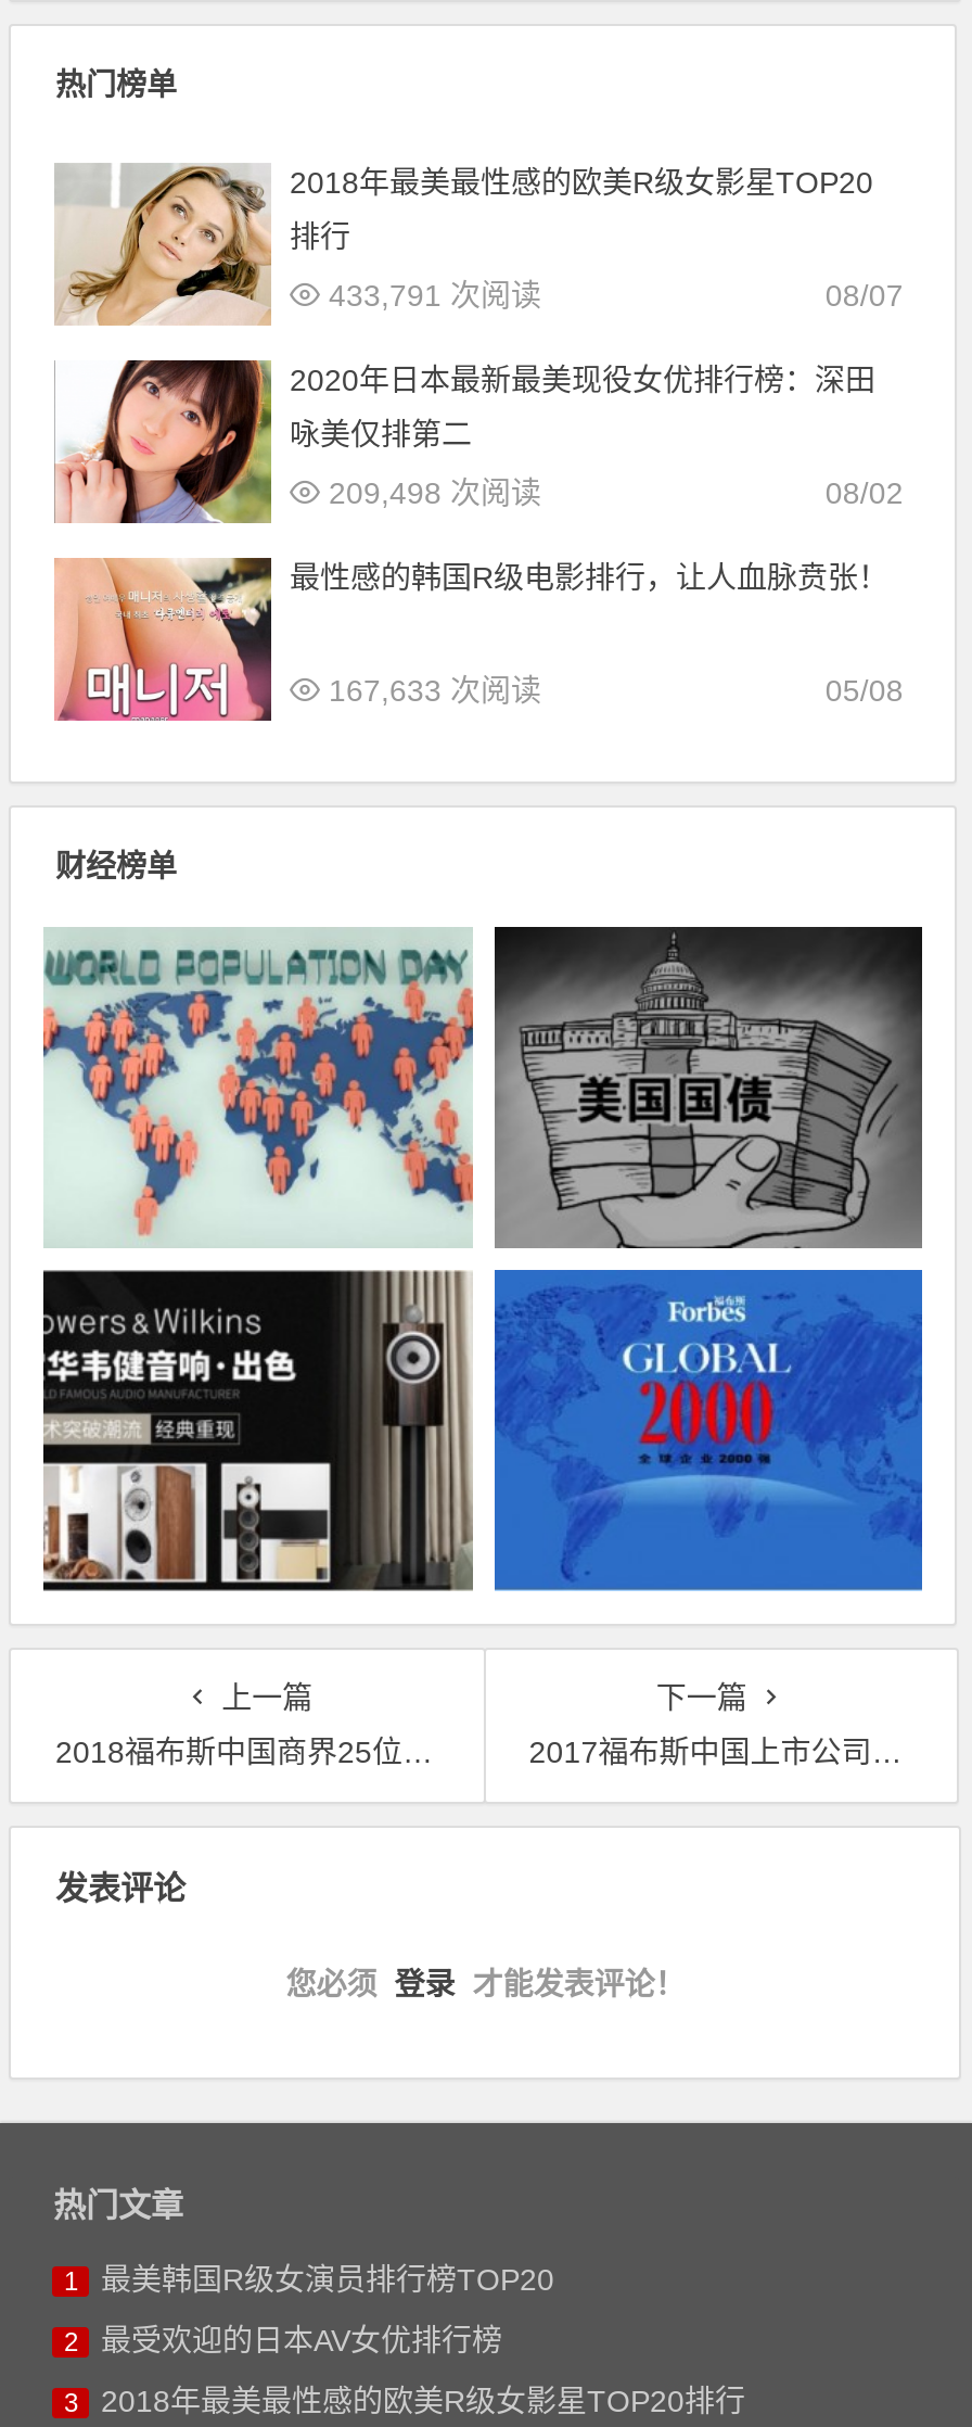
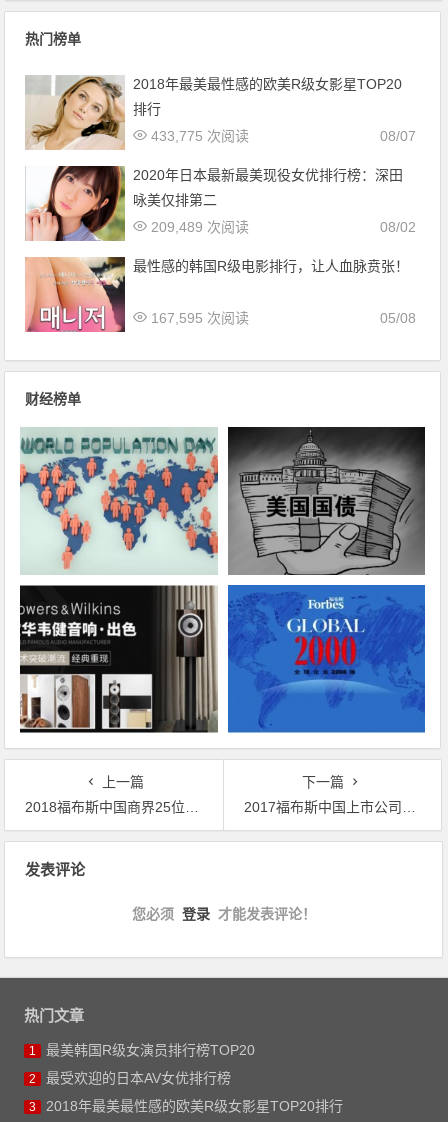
- 433,791 次阅读
+ 433,775 次阅读

- 209,498 次阅读
+ 209,489 次阅读

- 167,633 次阅读
+ 167,595 次阅读
